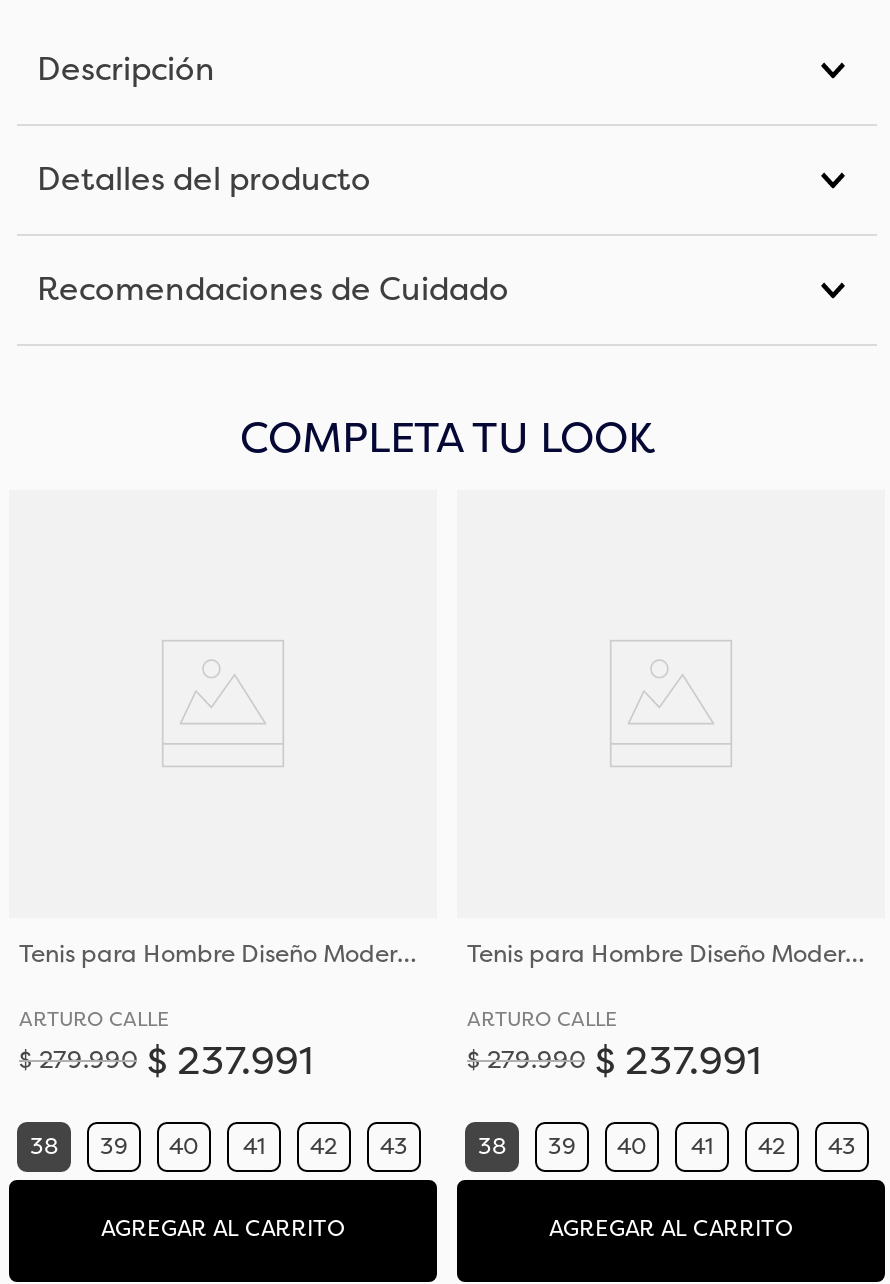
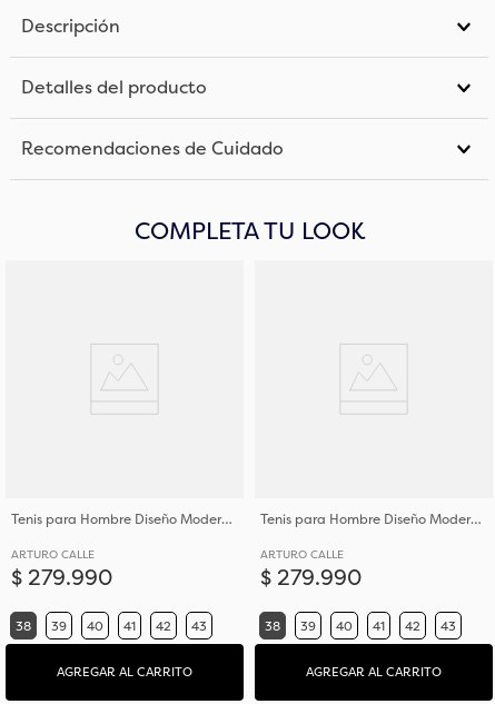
- $ 279.990 $ 237.991
+ $ 279.990

- $ 279.990 $ 237.991
+ $ 279.990
